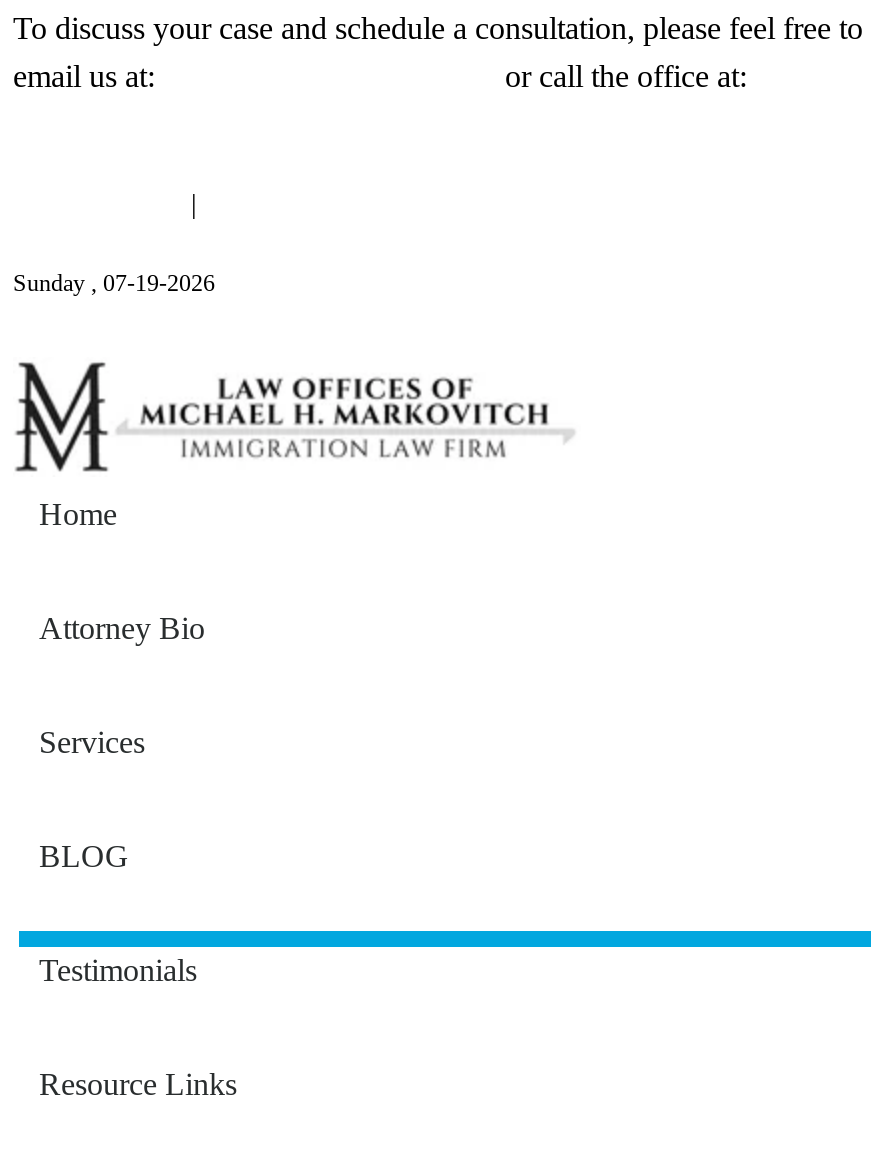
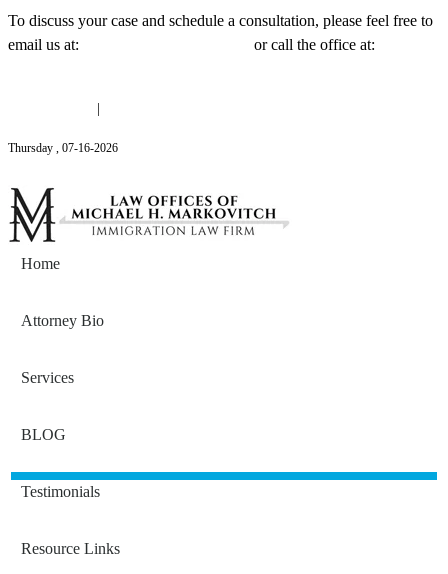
- Sunday, 07-19-2026
+ Thursday, 07-16-2026
